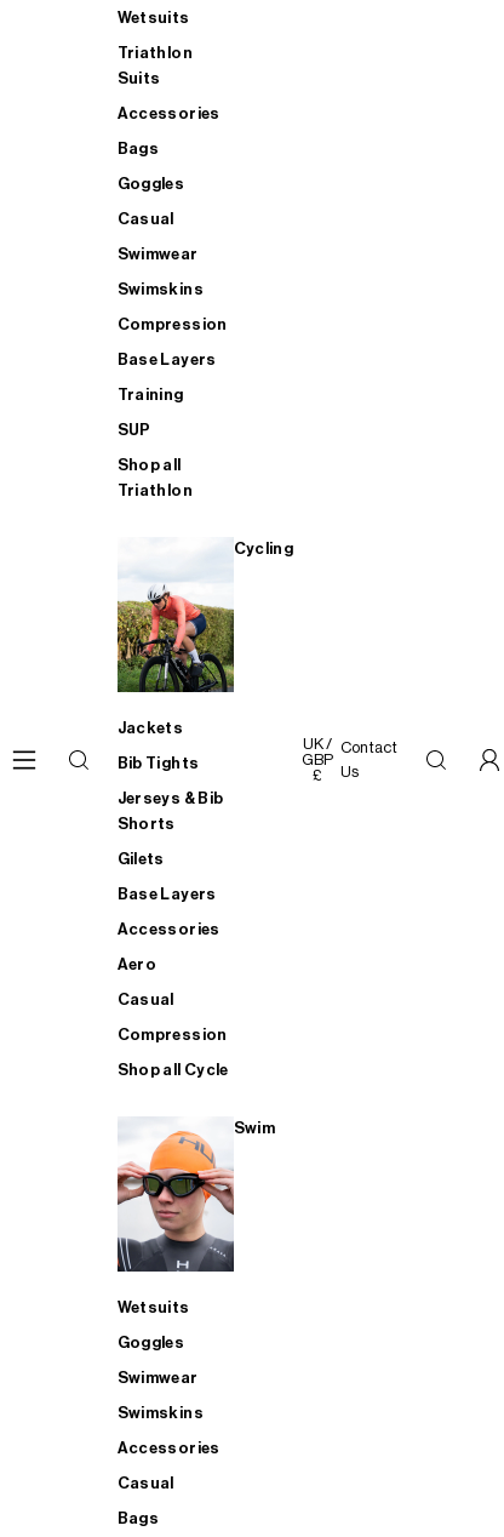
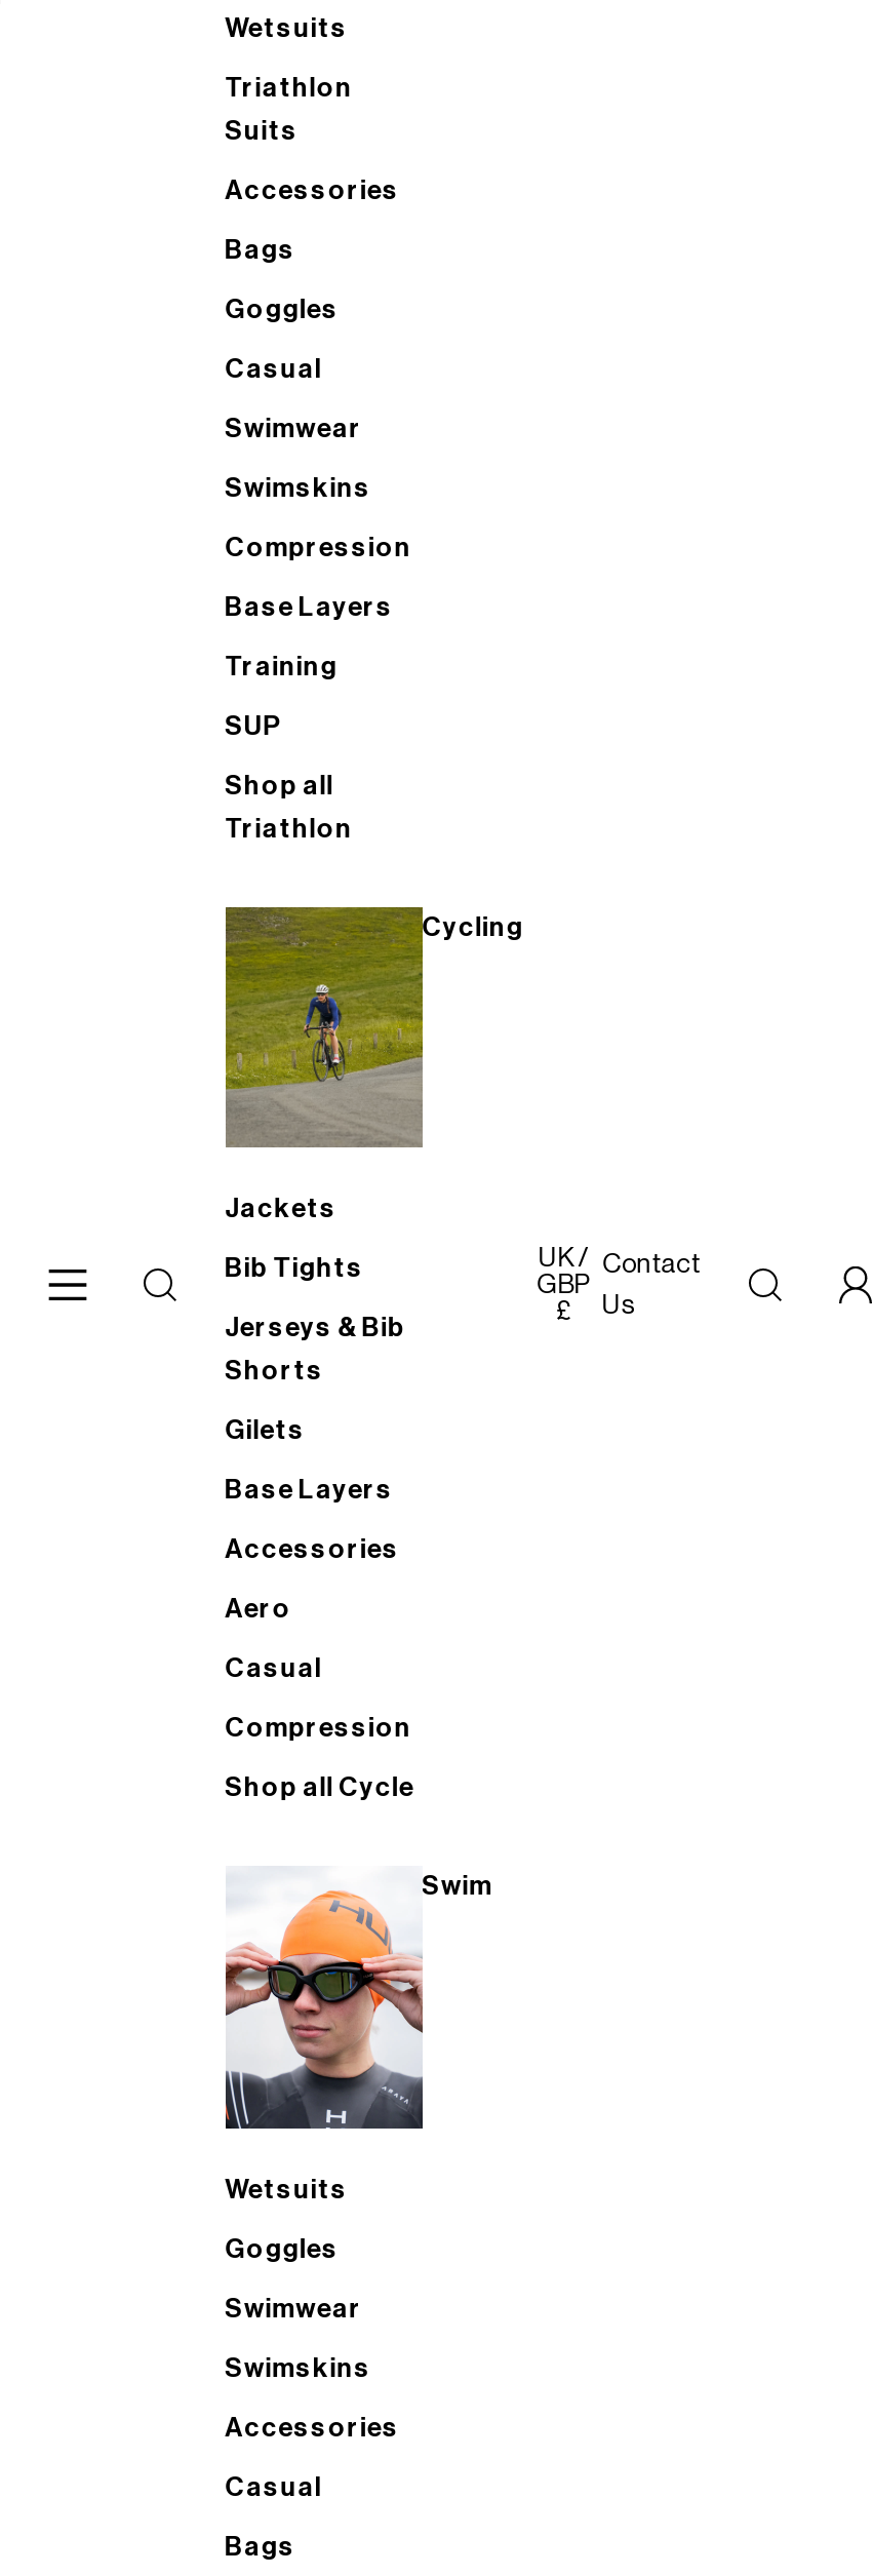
- [image]
+ [image]
